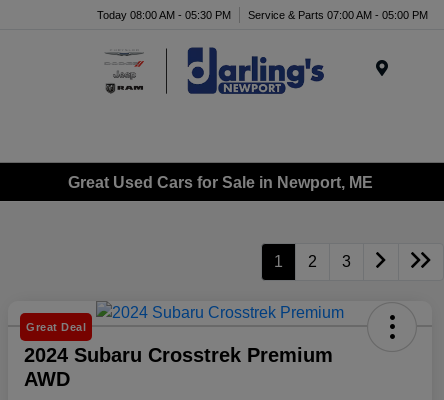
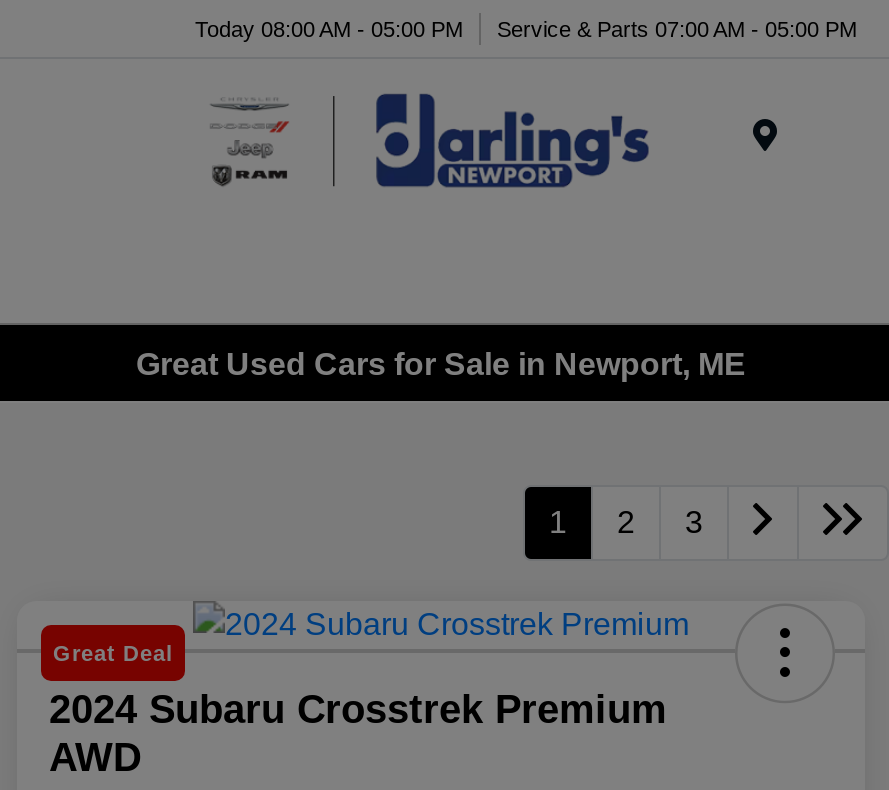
- Today 08:00 AM - 05:30 PM Service & Parts 07:00 AM - 05:00 PM
+ Today 08:00 AM - 05:00 PM Service & Parts 07:00 AM - 05:00 PM
